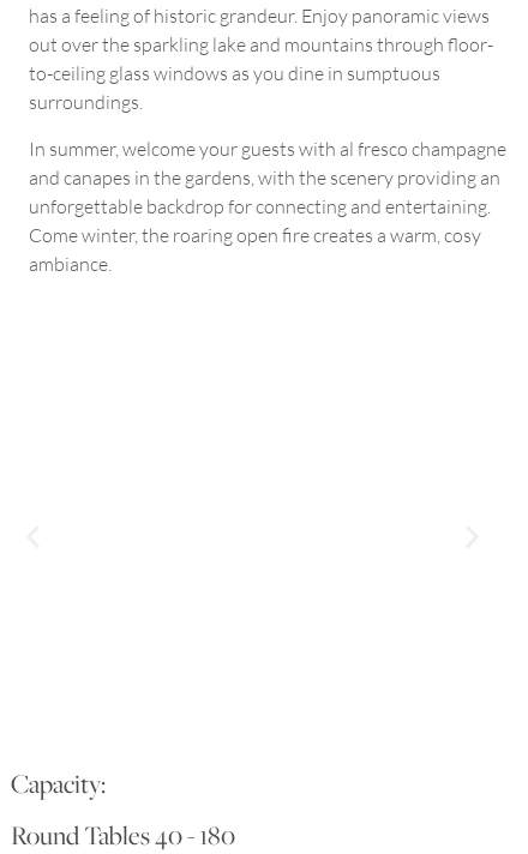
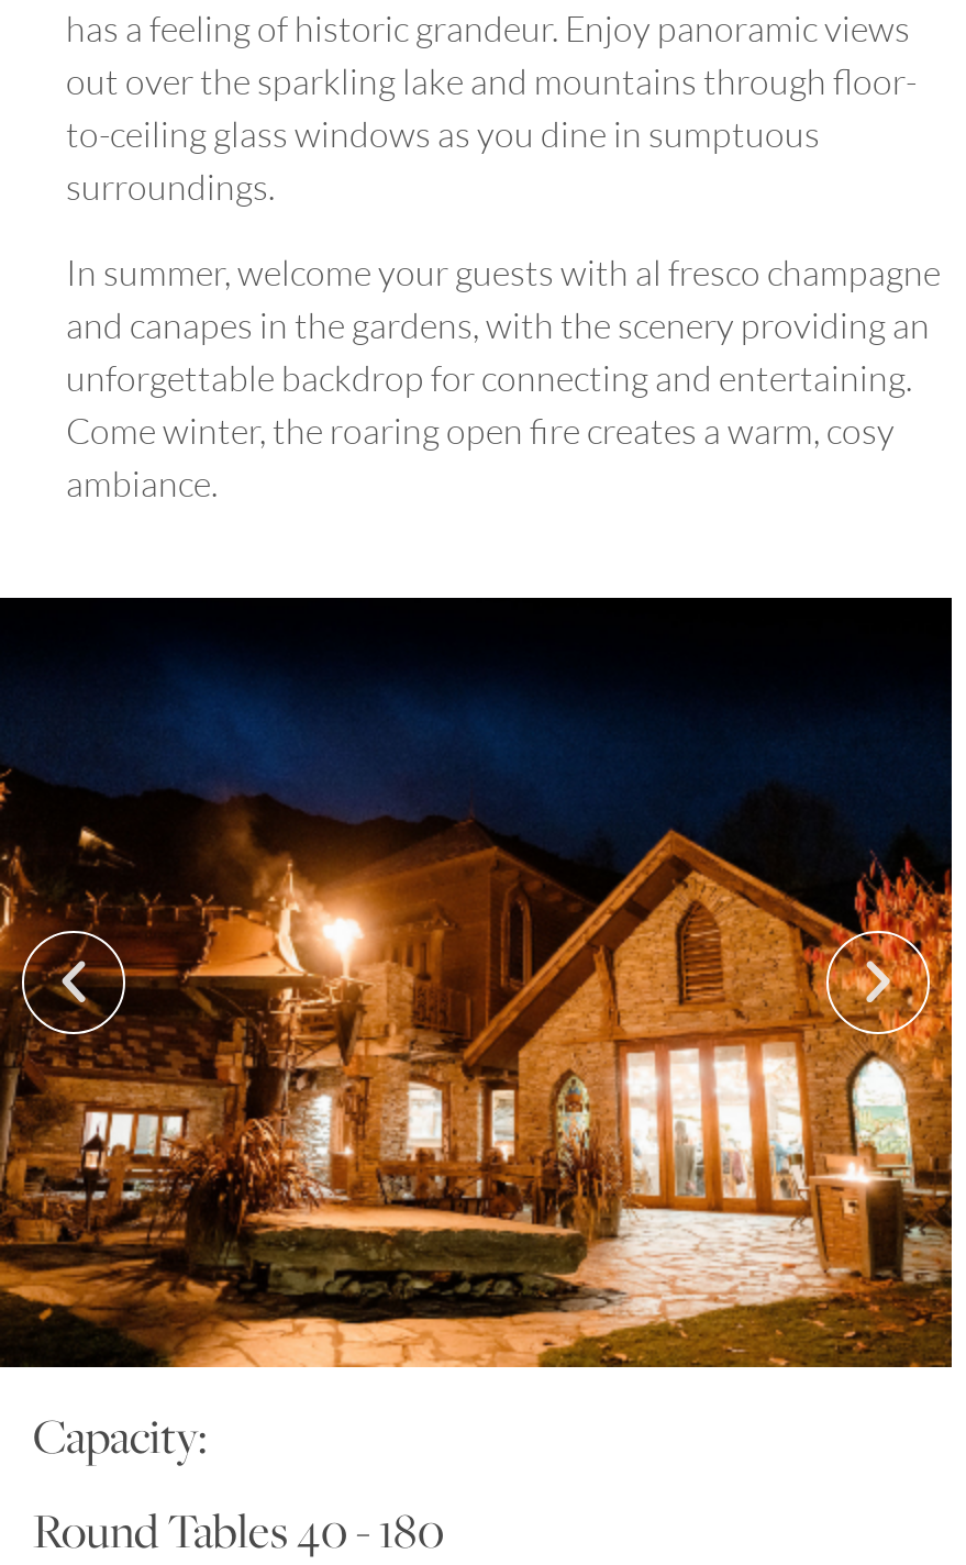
+ [image]
